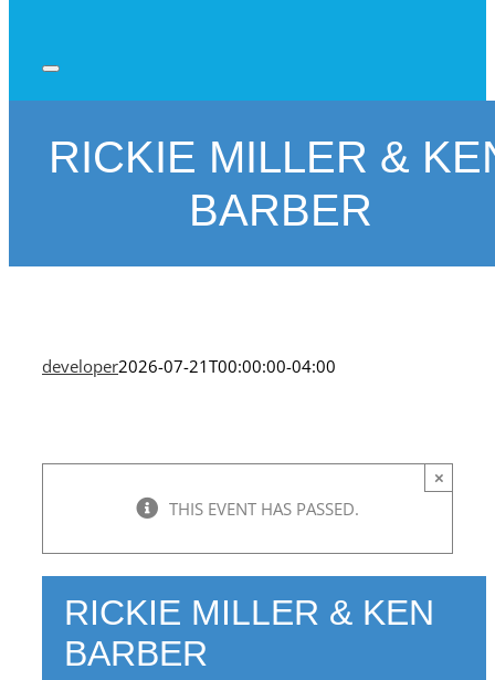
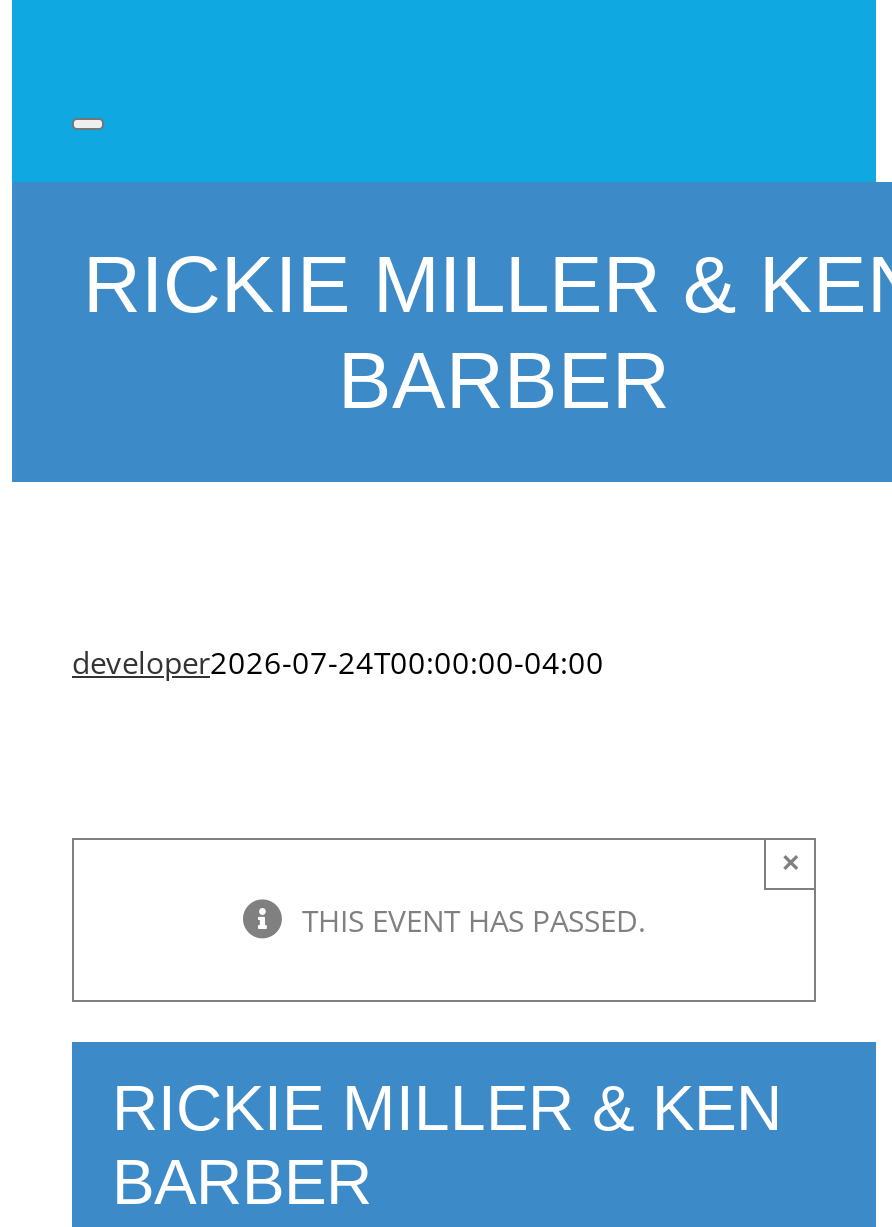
- developer2026-07-21T00:00:00-04:00
+ developer2026-07-24T00:00:00-04:00
